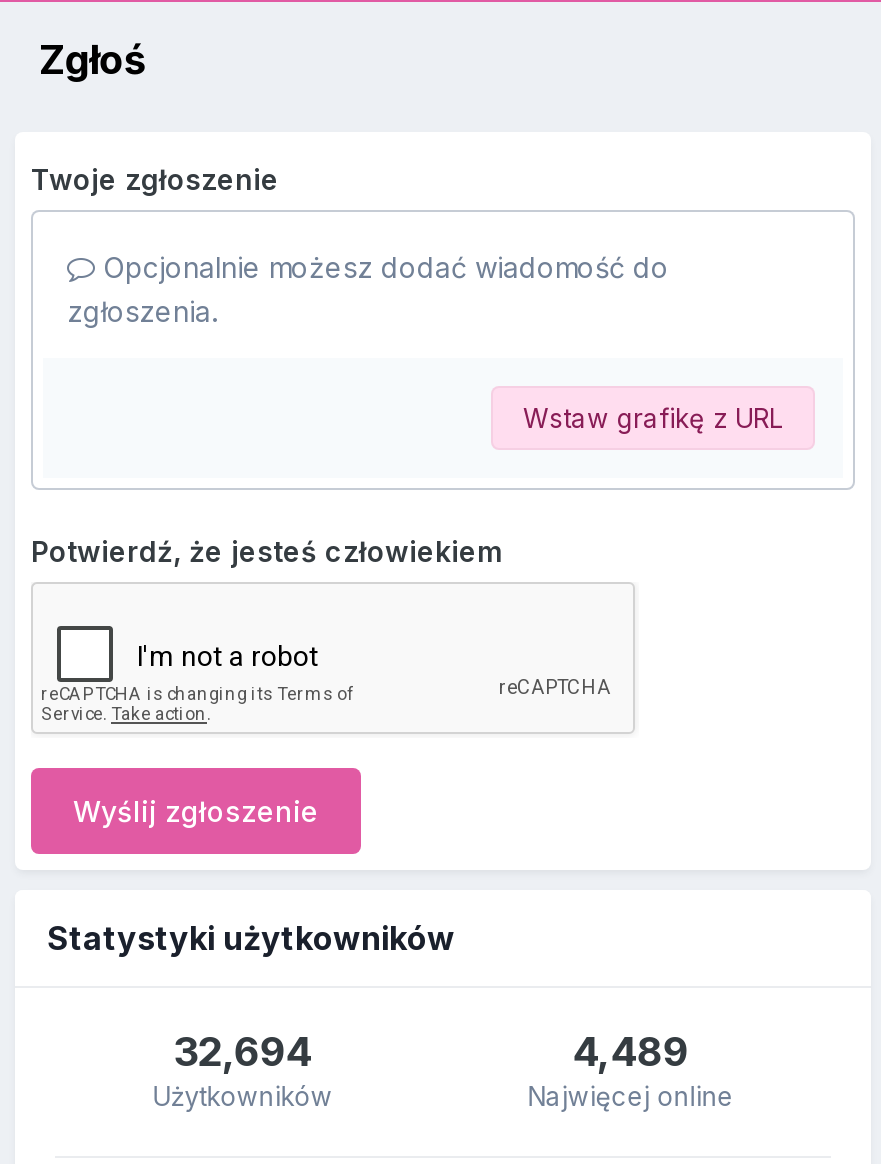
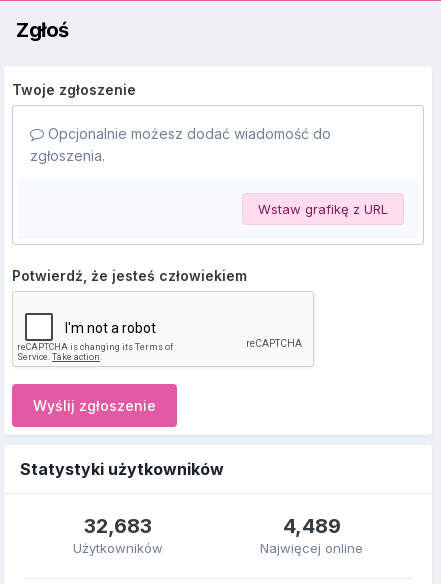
- 32,694
+ 32,683
